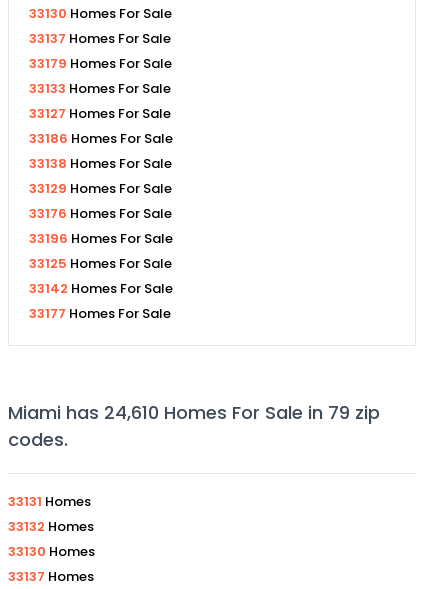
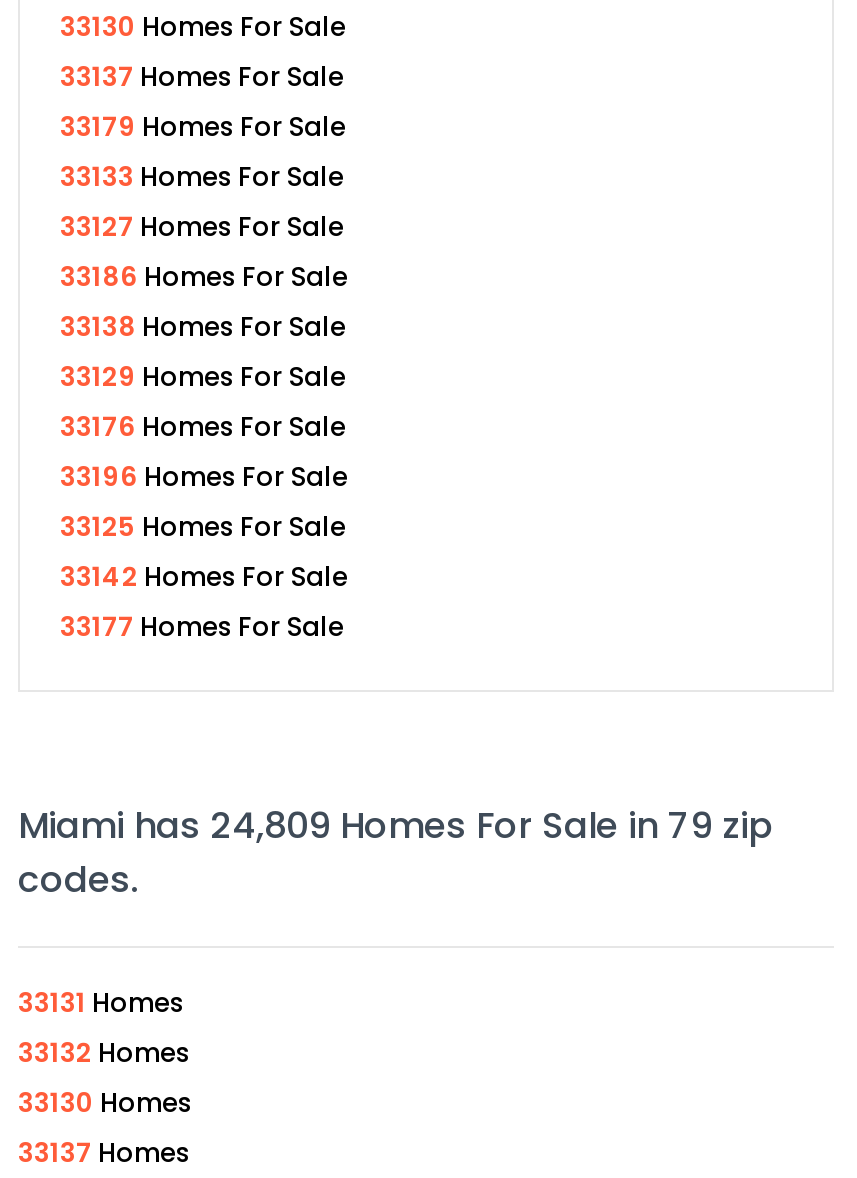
- Miami has 24,610 Homes For Sale in 79 zip
+ Miami has 24,809 Homes For Sale in 79 zip
